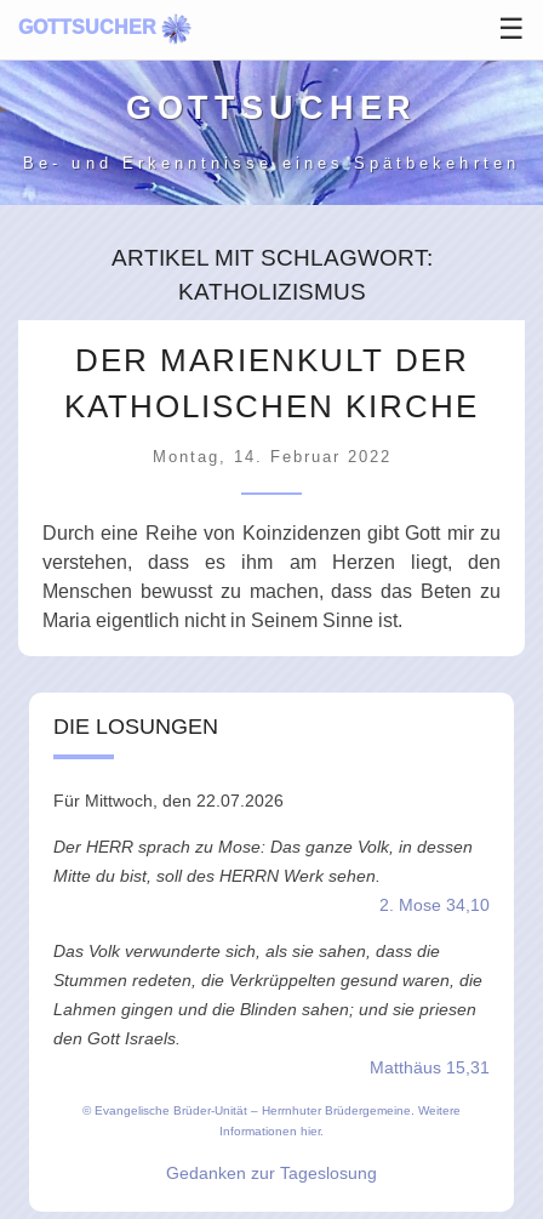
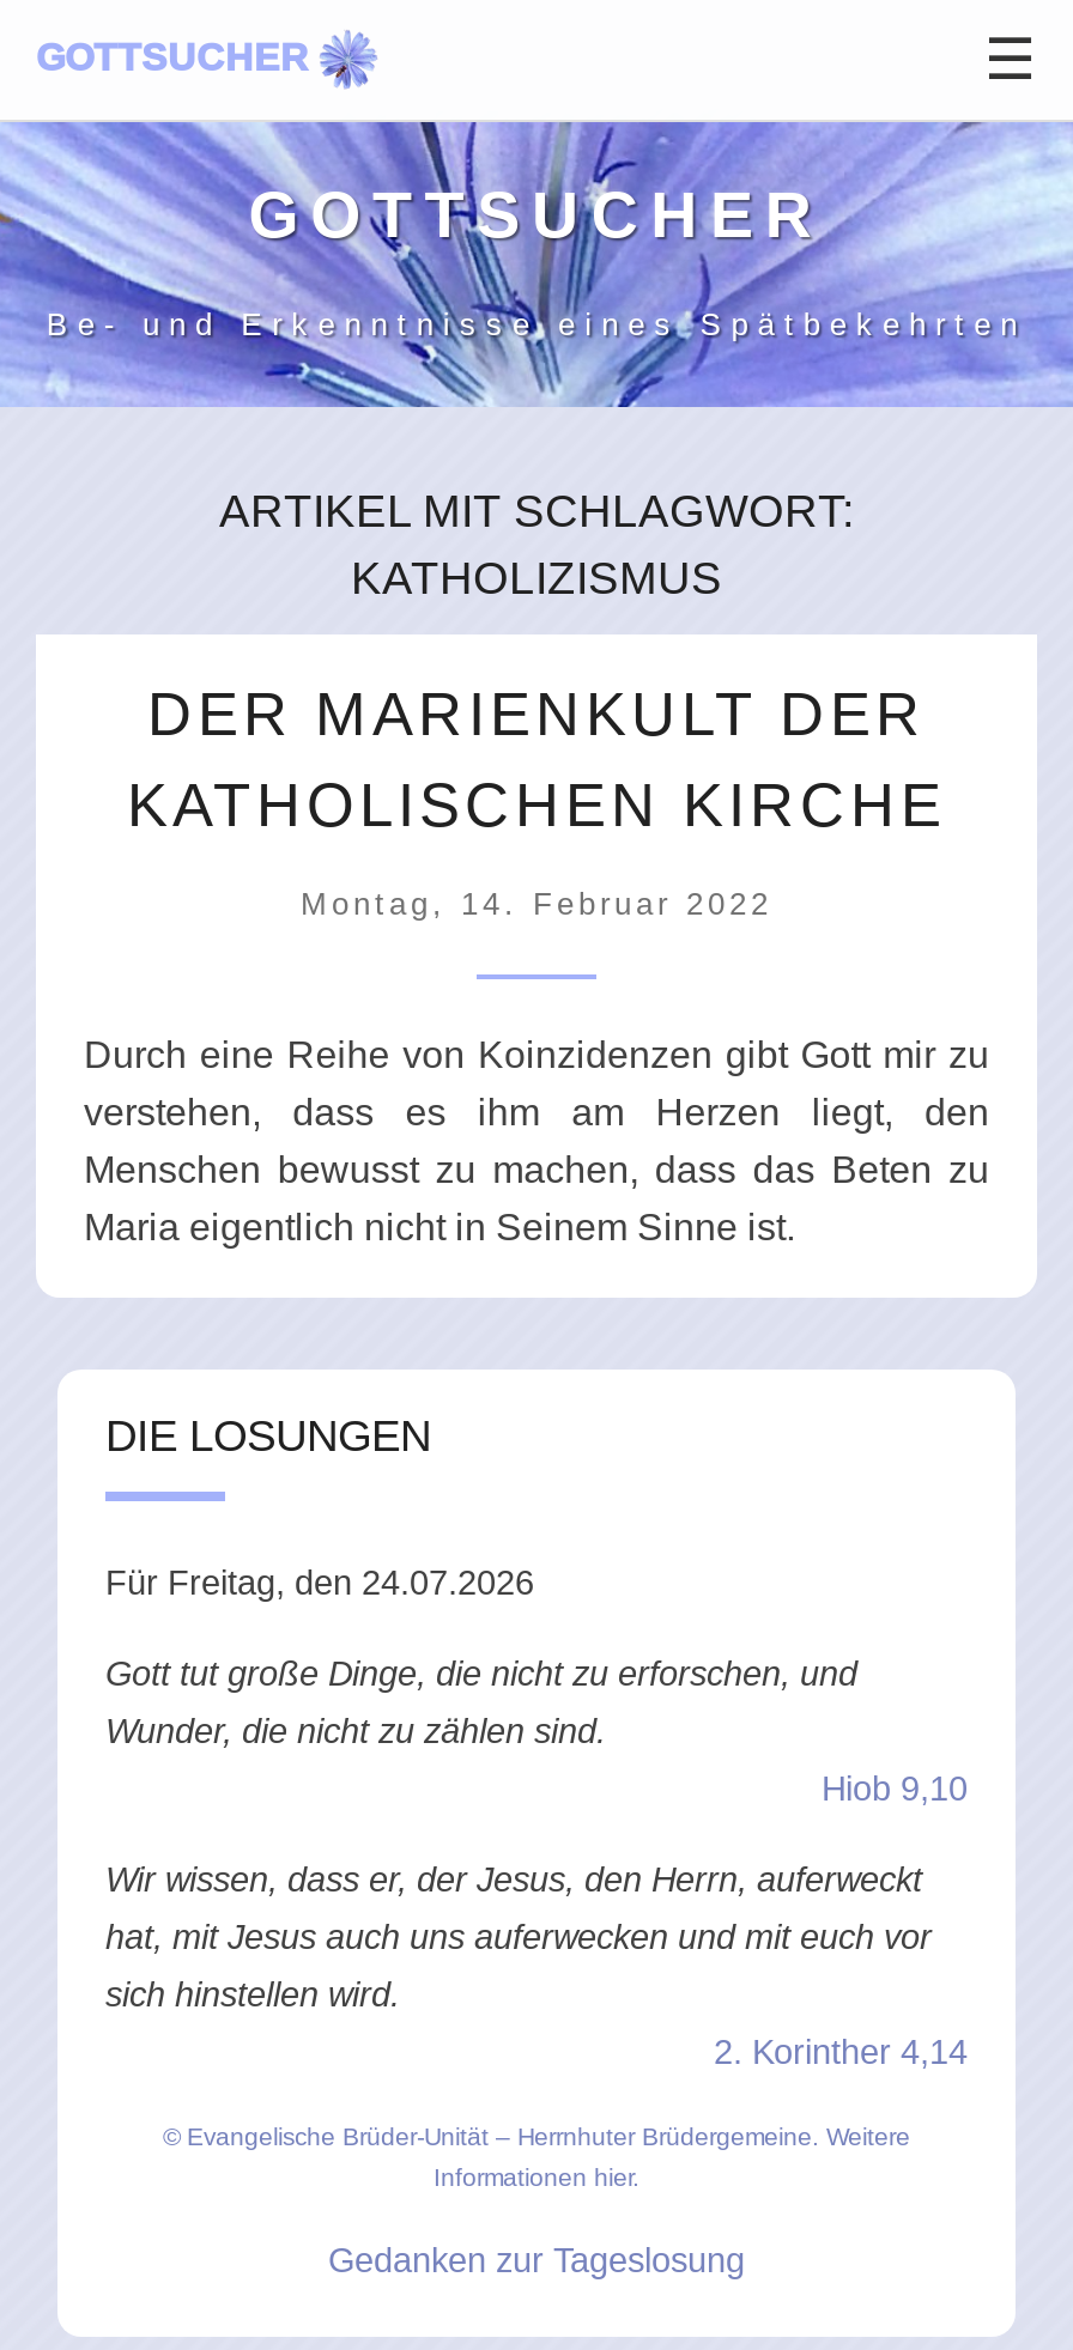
- Für Mittwoch, den 22.07.2026
- Der HERR sprach zu Mose: Das ganze Volk, in dessen
- Mitte du bist, soll des HERRN Werk sehen.
- 2. Mose 34,10
- Das Volk verwunderte sich, als sie sahen, dass die
- Stummen redeten, die Verkrüppelten gesund waren, die
- Lahmen gingen und die Blinden sahen; und sie priesen
- den Gott Israels.
- Matthäus 15,31
+ Für Freitag, den 24.07.2026
+ Gott tut große Dinge, die nicht zu erforschen, und
+ Wunder, die nicht zu zählen sind.
+ Hiob 9,10
+ Wir wissen, dass er, der Jesus, den Herrn, auferweckt
+ hat, mit Jesus auch uns auferwecken und mit euch vor
+ sich hinstellen wird.
+ 2. Korinther 4,14
